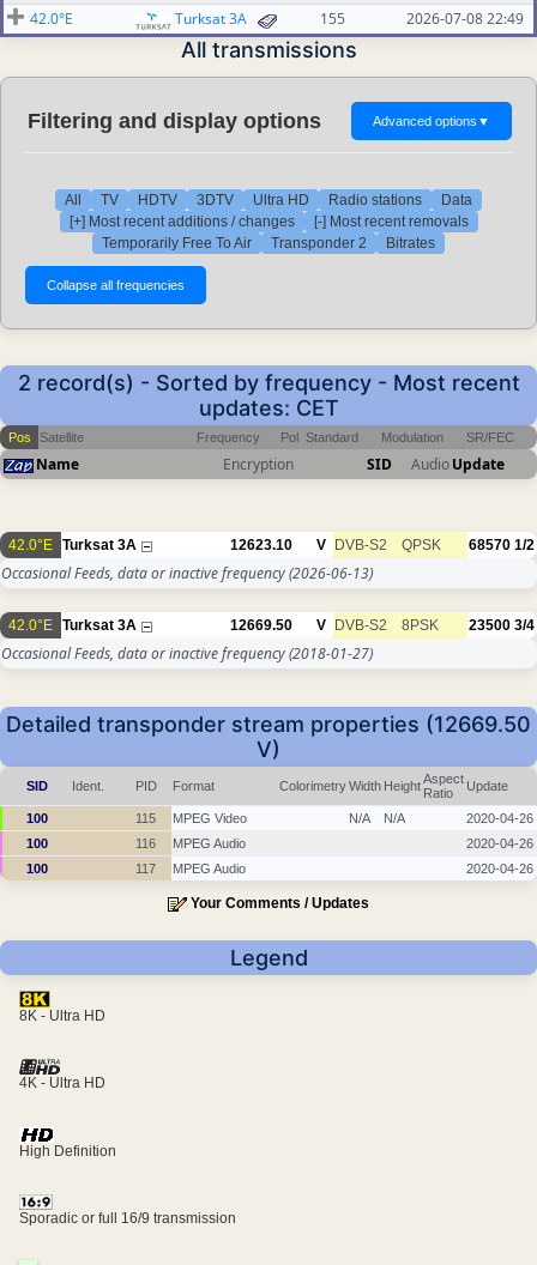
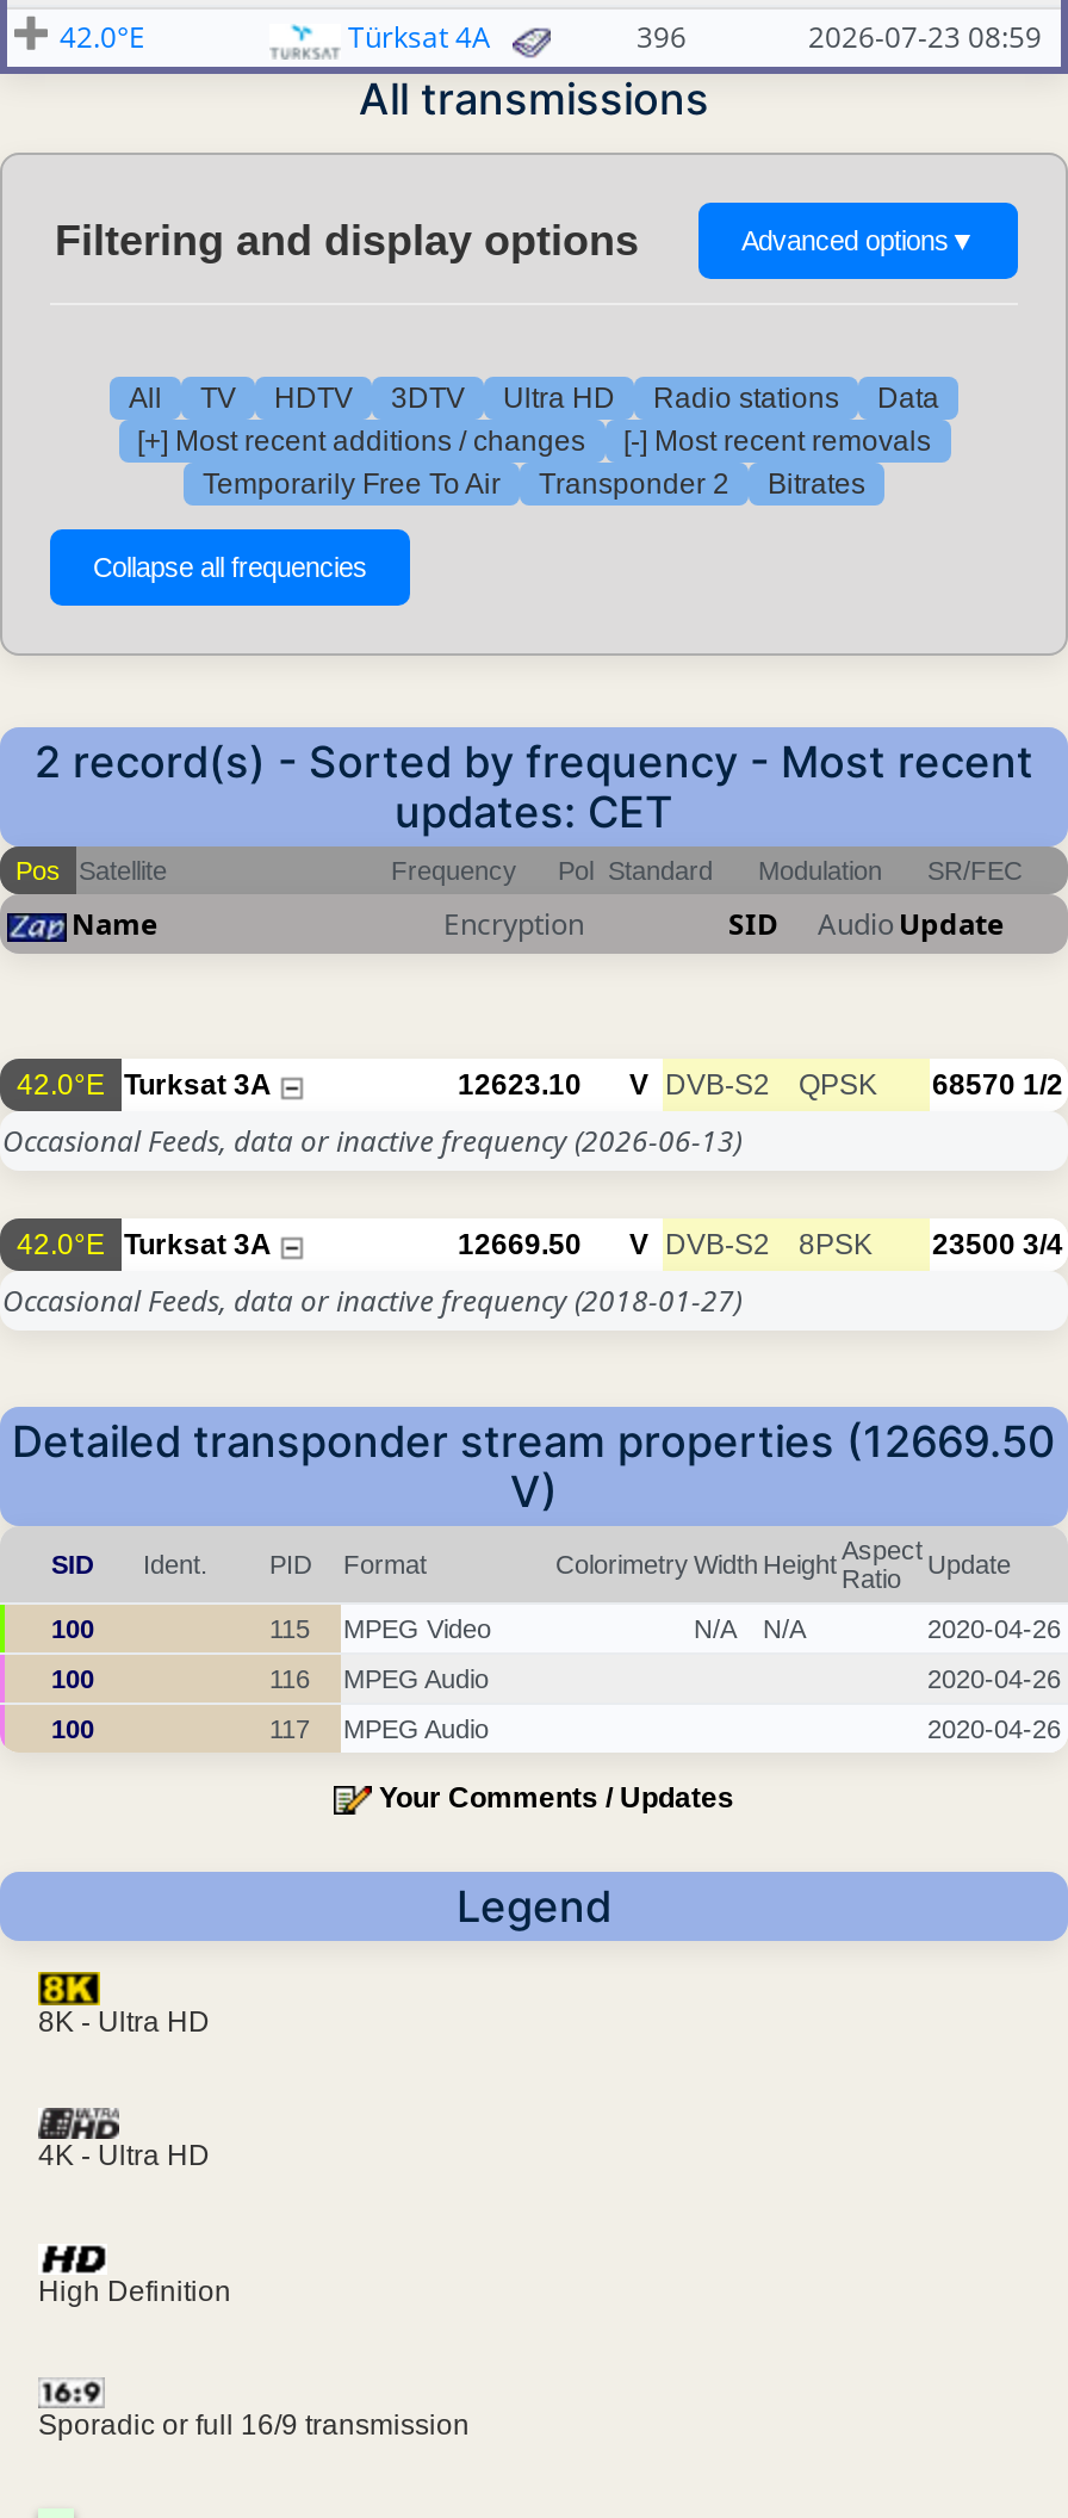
- Turksat 3A
- 155
- 2026-07-08 22:49
+ Türksat 4A
+ 396
+ 2026-07-23 08:59
